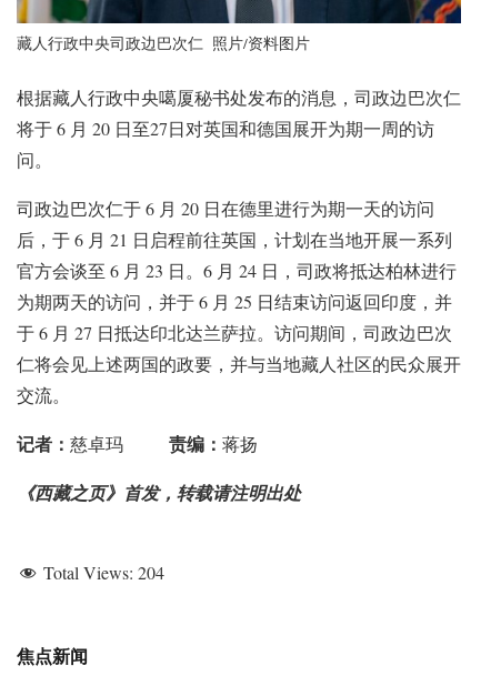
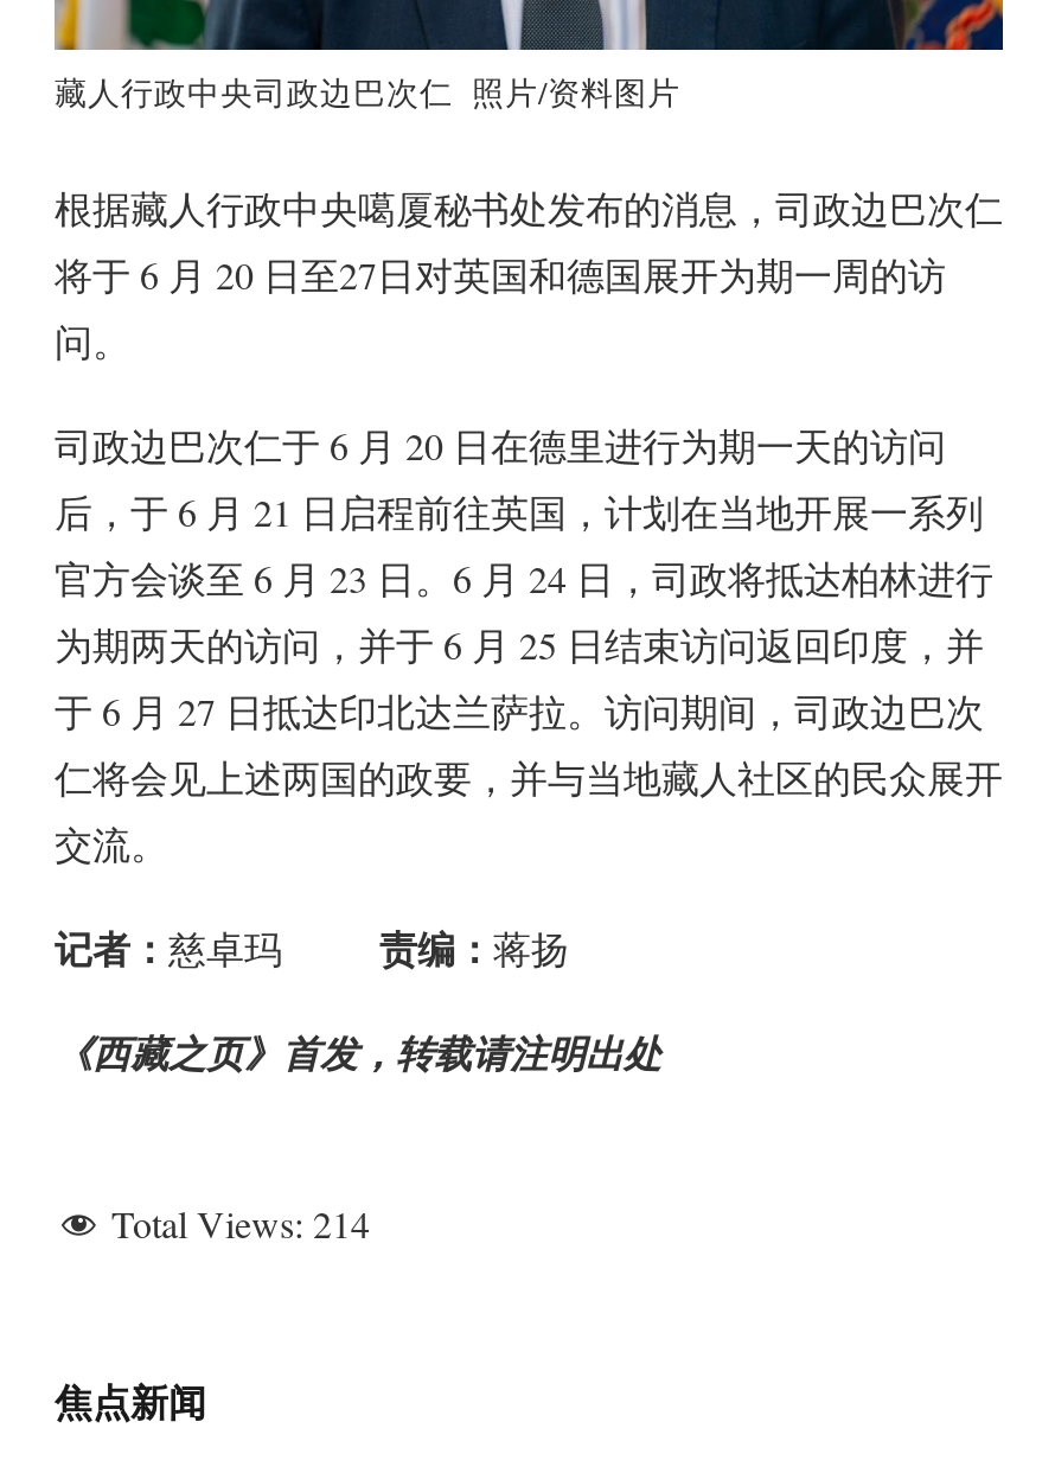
- Total Views: 204
+ Total Views: 214
